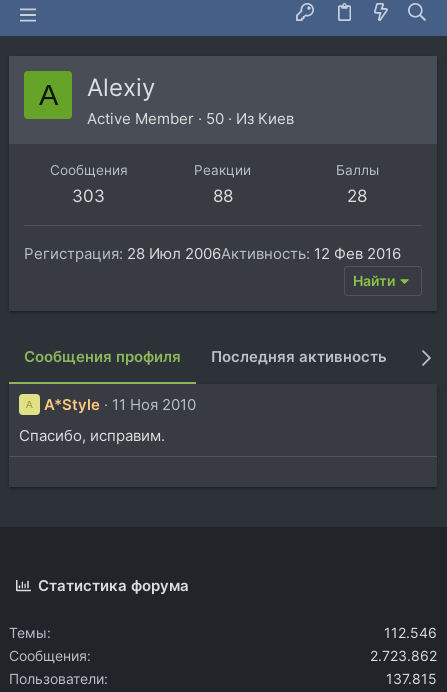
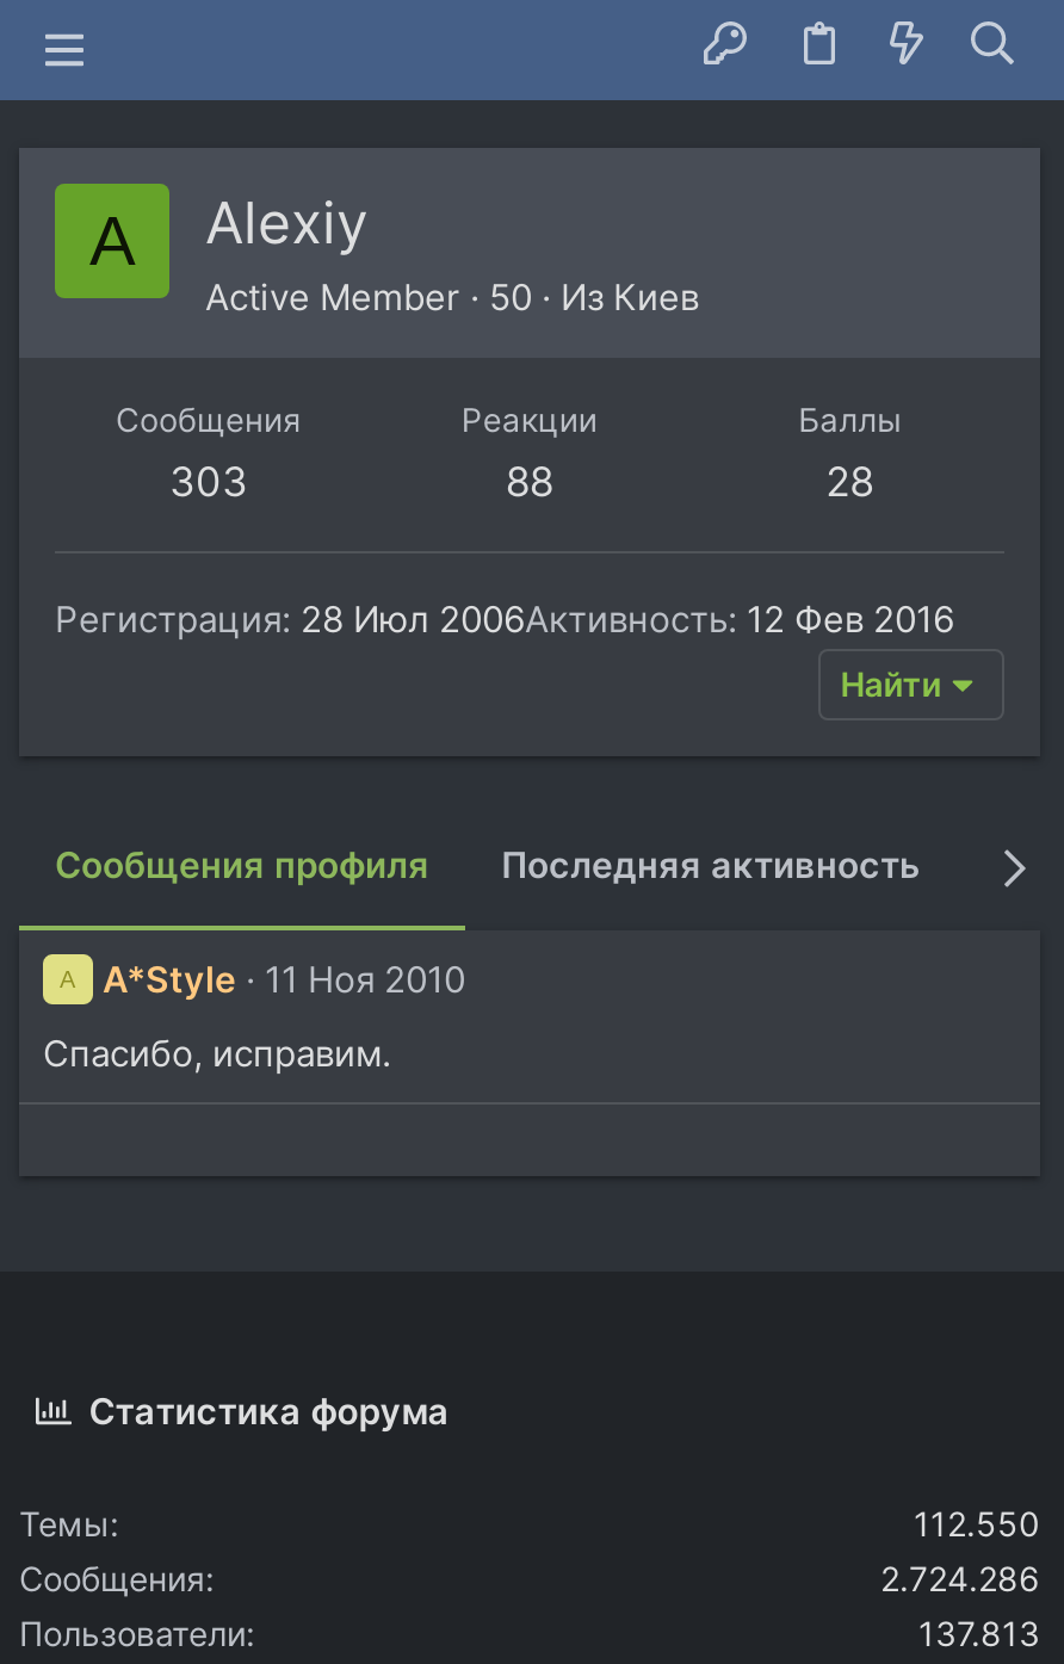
- 112.546
+ 112.550

- 2.723.862
+ 2.724.286

- 137.815
+ 137.813
